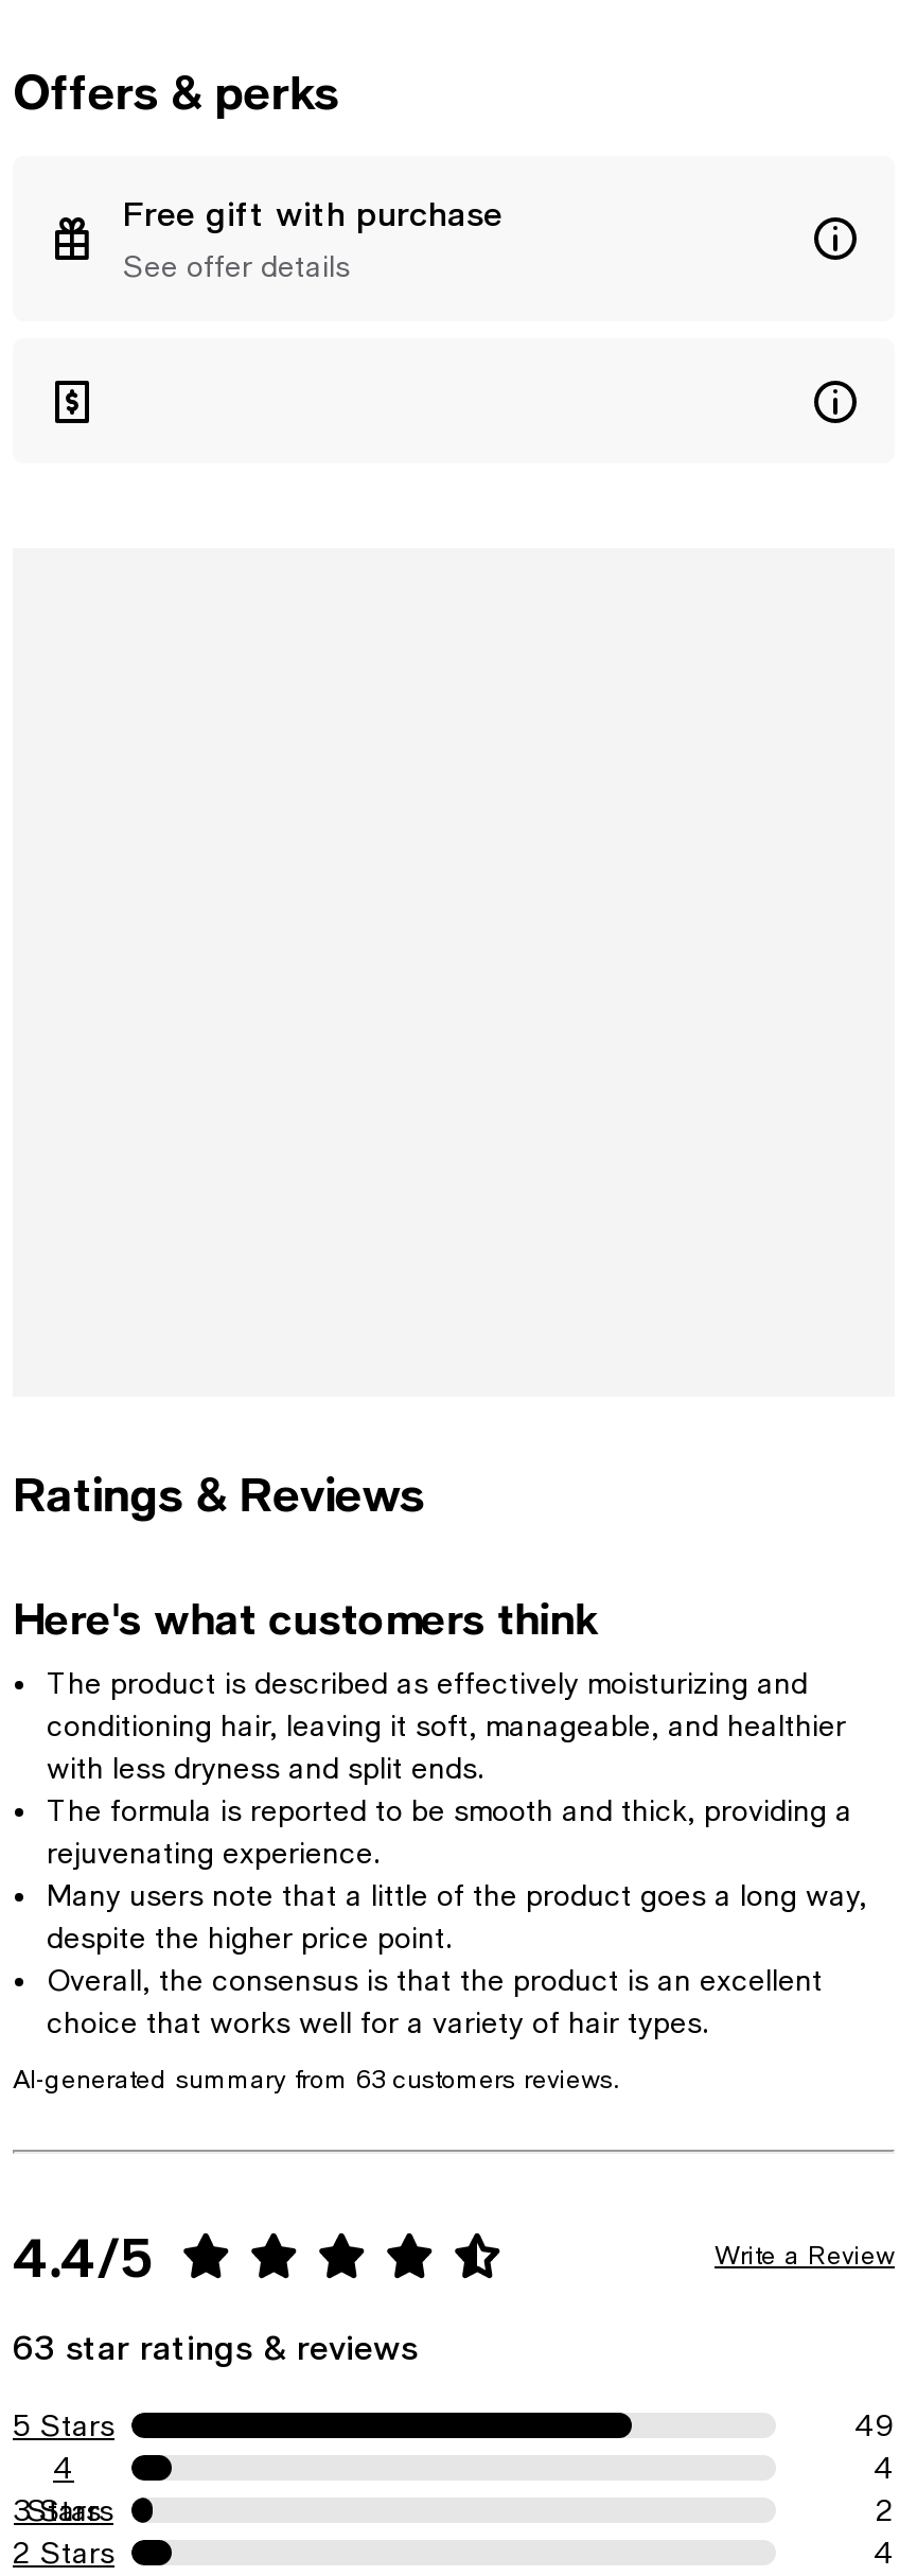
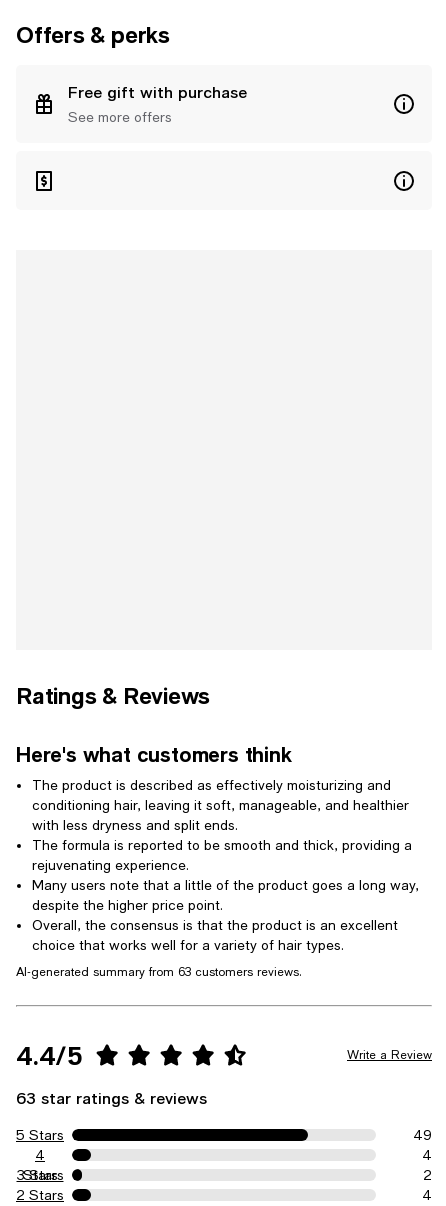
- See offer details
+ See more offers
